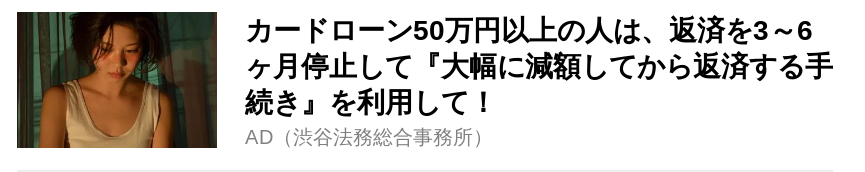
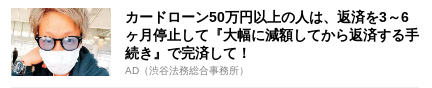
- [image]
- 続き』を利用して！
+ [image]
+ 続き』で完済して！
